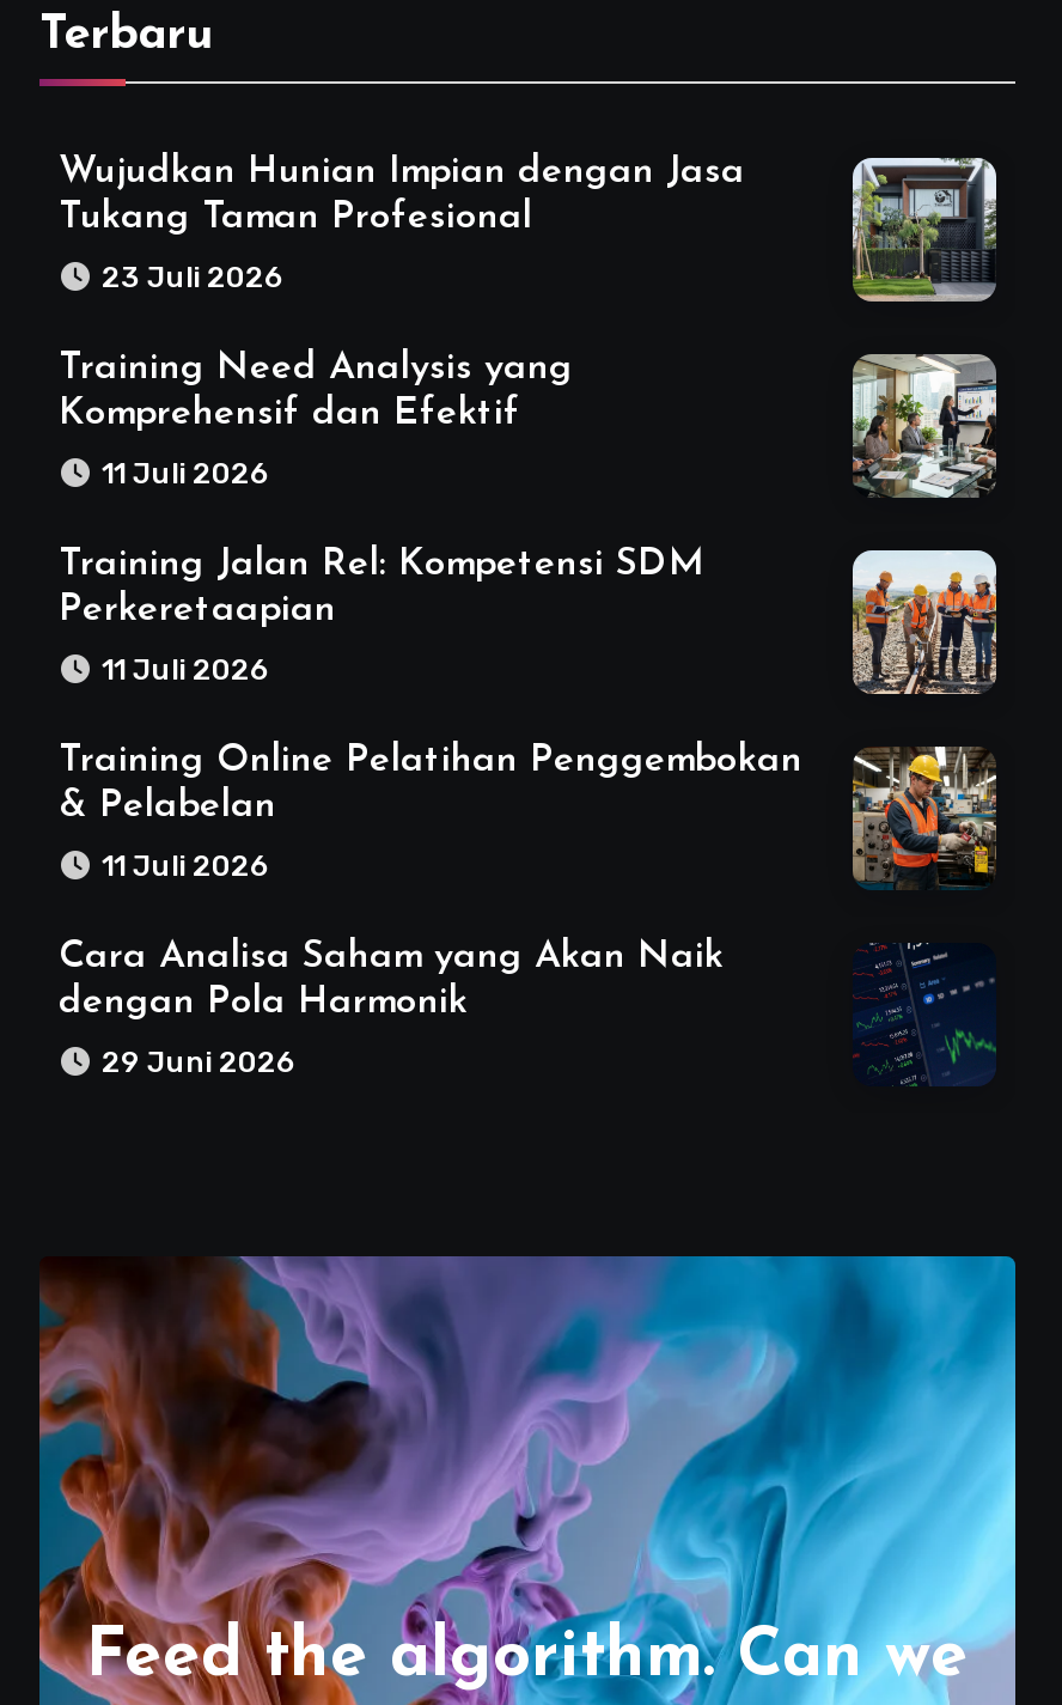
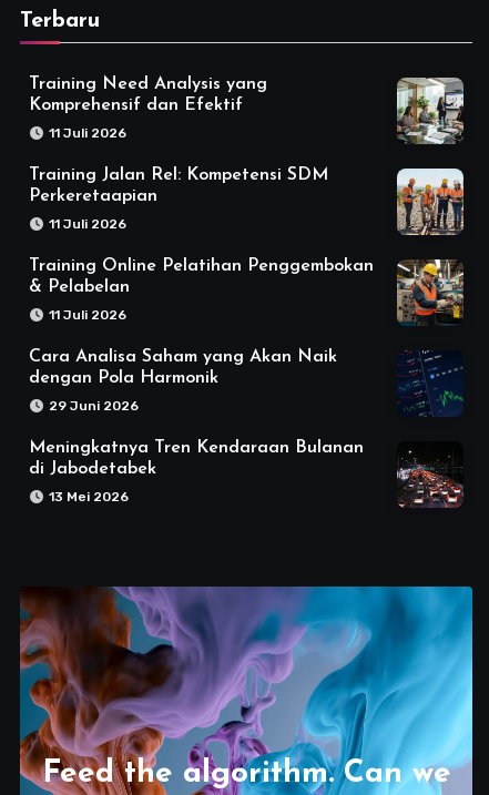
- Wujudkan Hunian Impian dengan Jasa
- Tukang Taman Profesional
- 23 Juli 2026

- [image]

moved up: [image] | Training Need Analysis yang | Komprehensif dan Efektif | ... | dengan Pola Harmonik | 29 Juni 2026

+ [image]
+ Meningkatnya Tren Kendaraan Bulanan
+ di Jabodetabek
+ 13 Mei 2026
